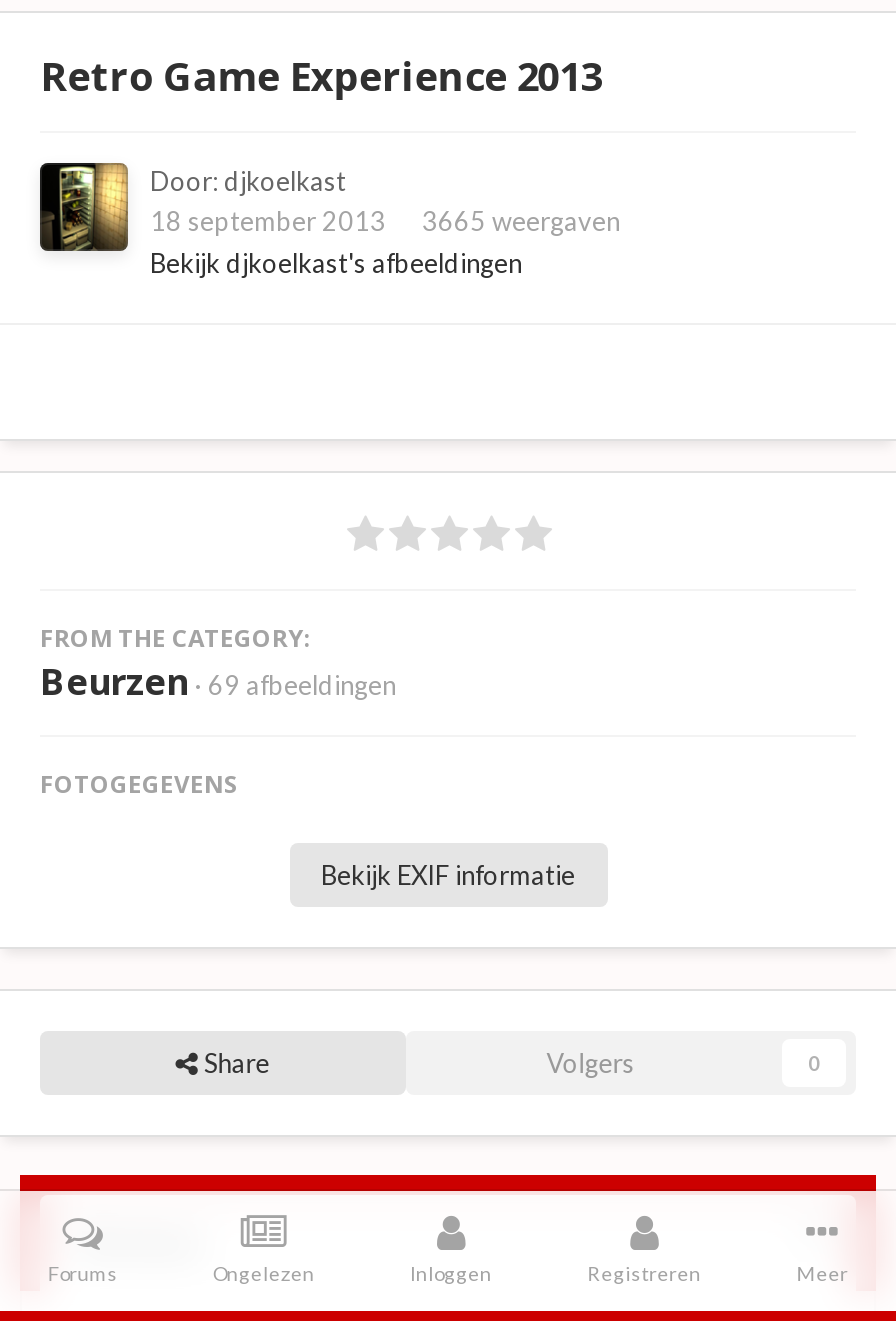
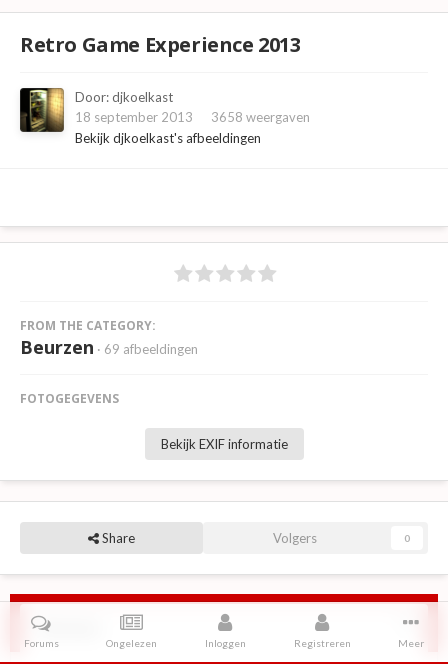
- 18 september 2013 3665 weergaven
+ 18 september 2013 3658 weergaven
